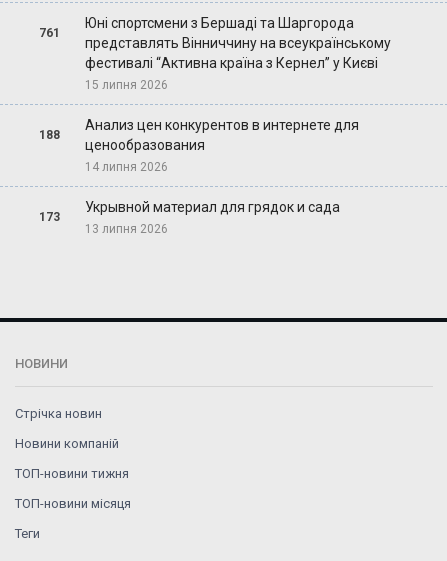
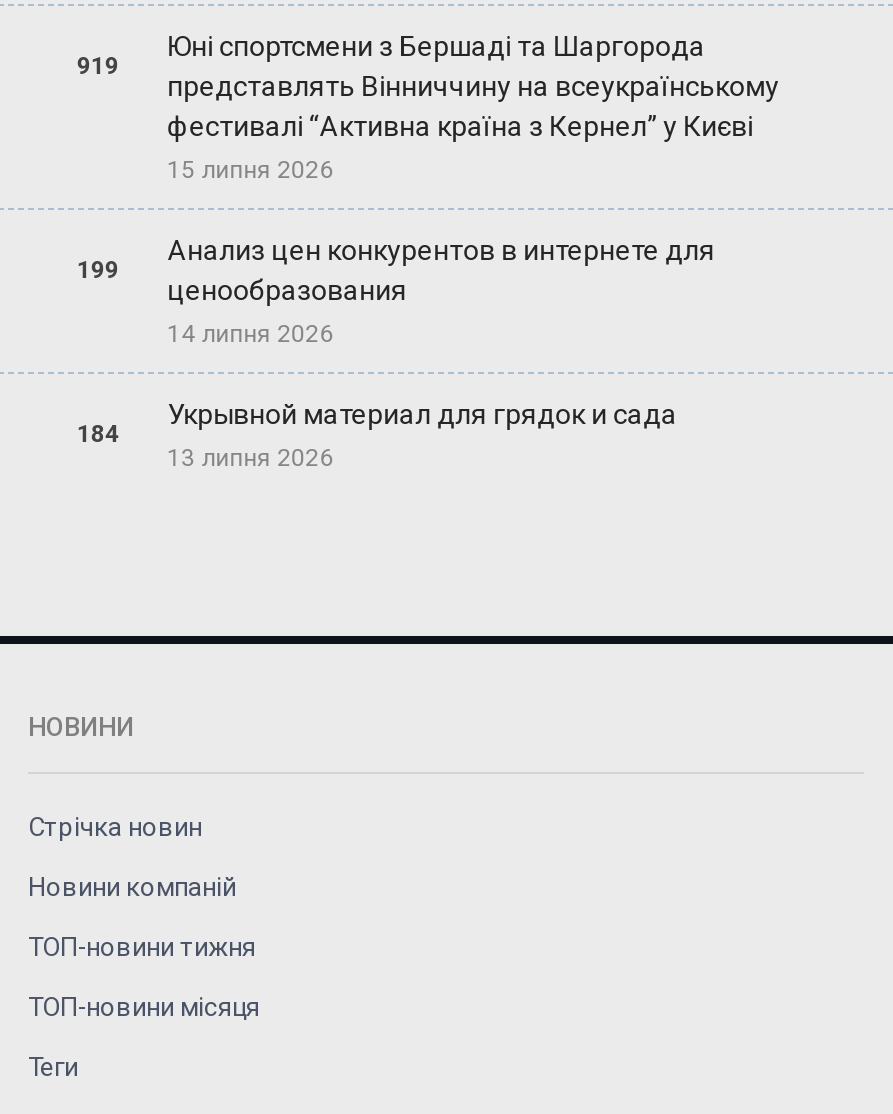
- 761
+ 919

- 188
+ 199

- 173
+ 184
